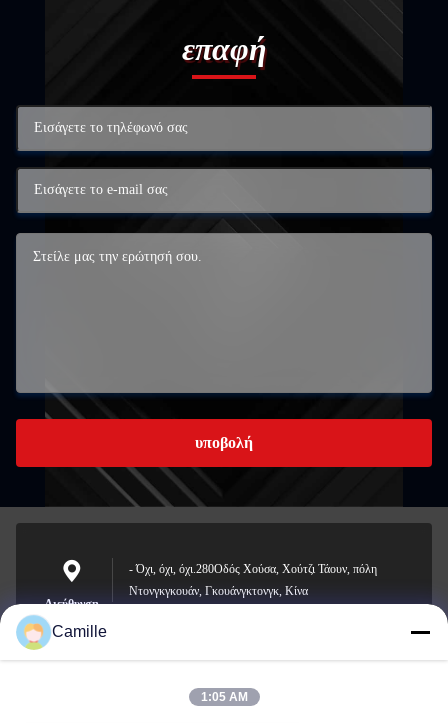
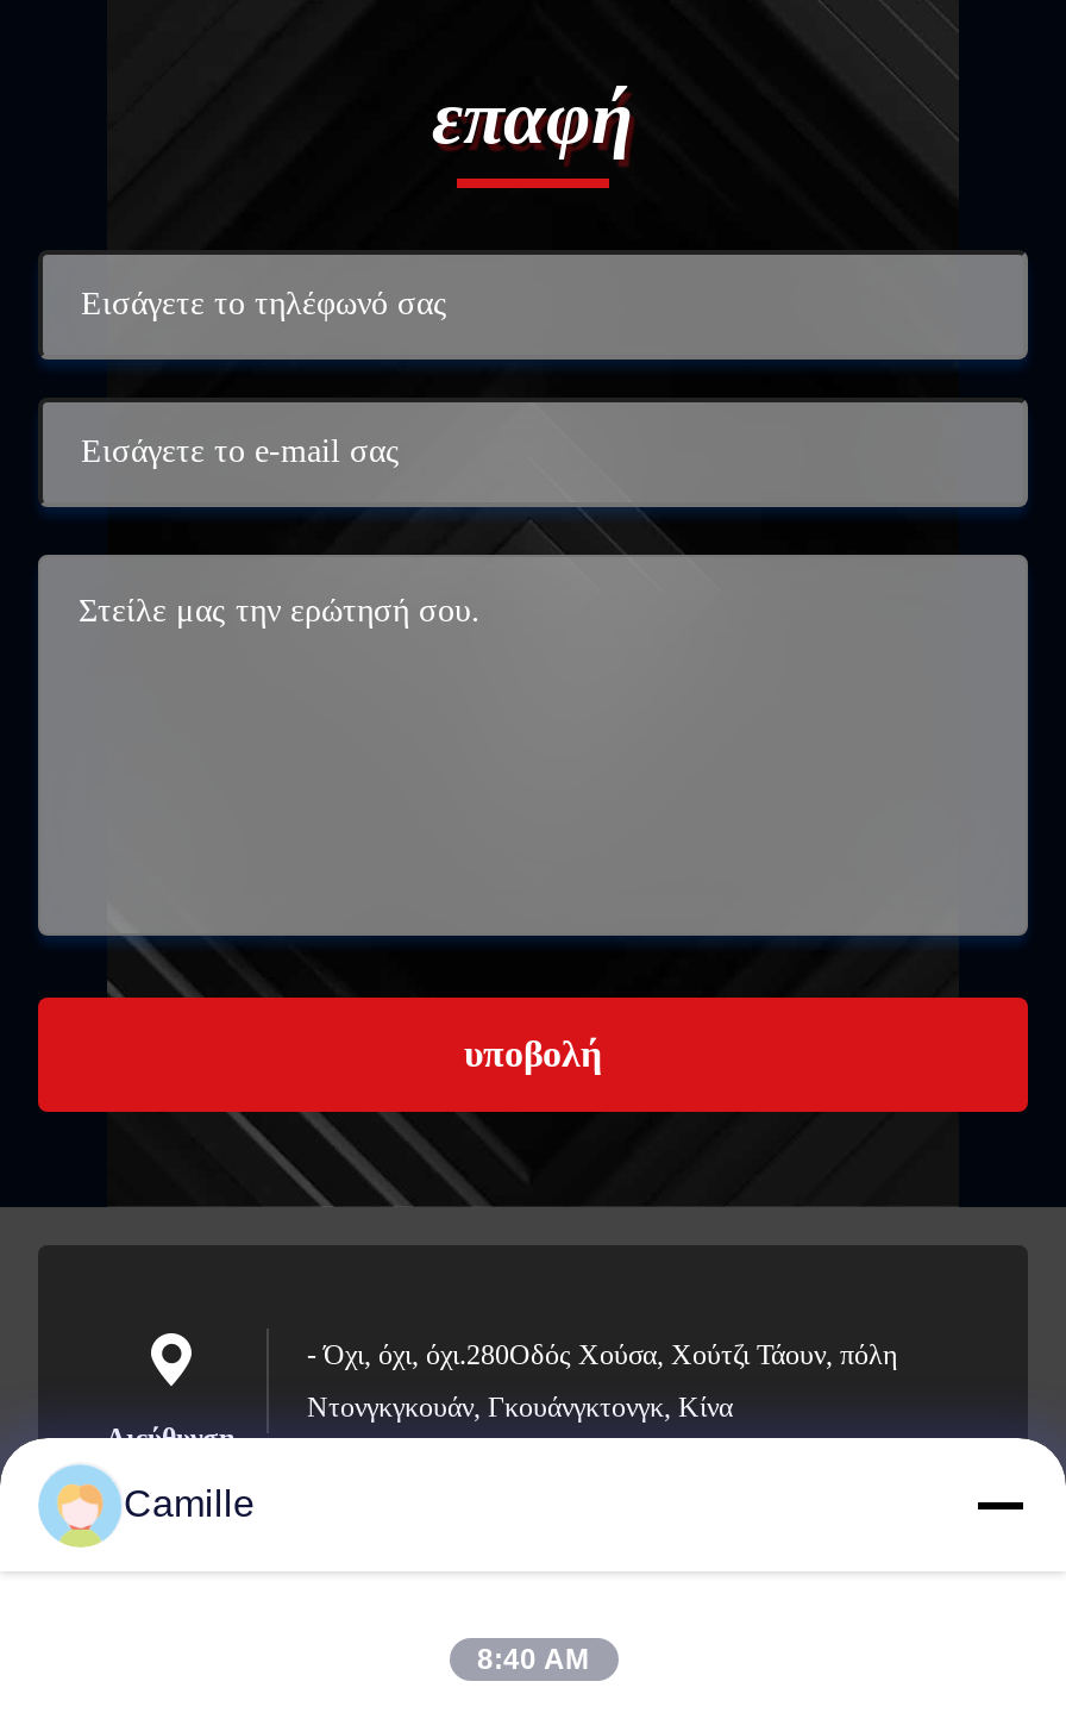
- 1:05 AM
+ 8:40 AM
